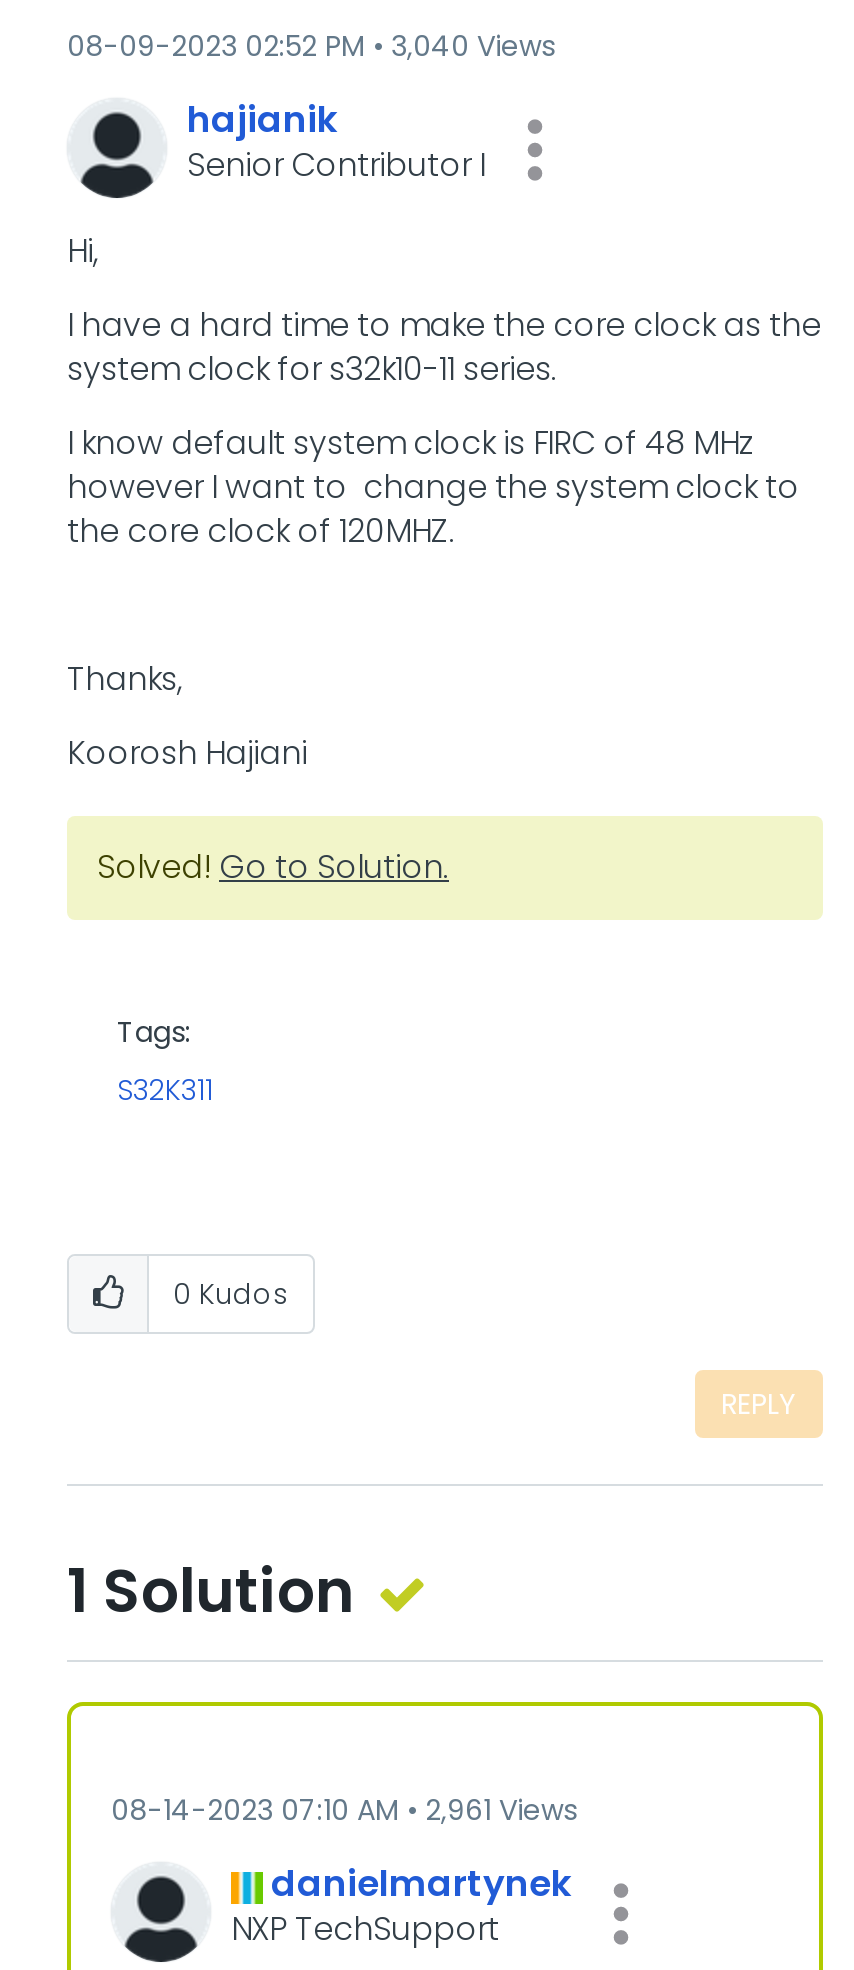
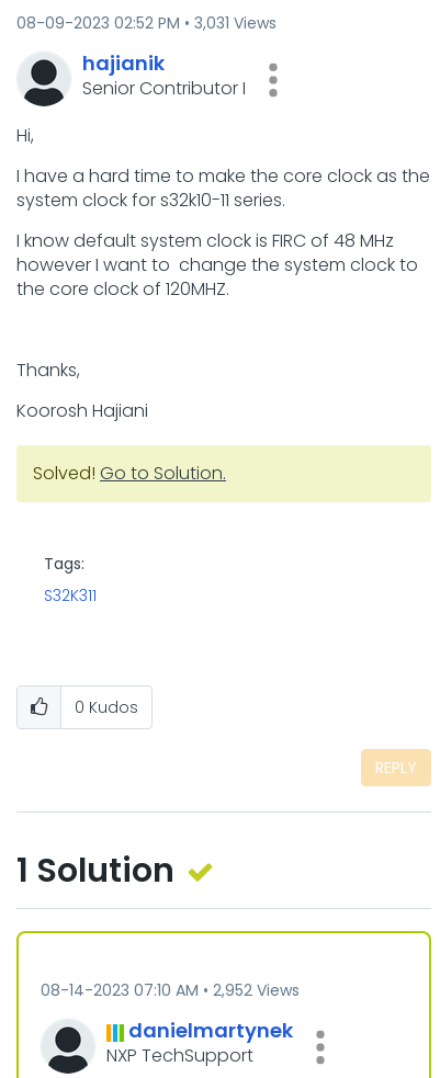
- 08-09-2023 02:52 PM 3,040 Views
+ 08-09-2023 02:52 PM 3,031 Views

- 08-14-2023 07:10 AM 2,961 Views
+ 08-14-2023 07:10 AM 2,952 Views
